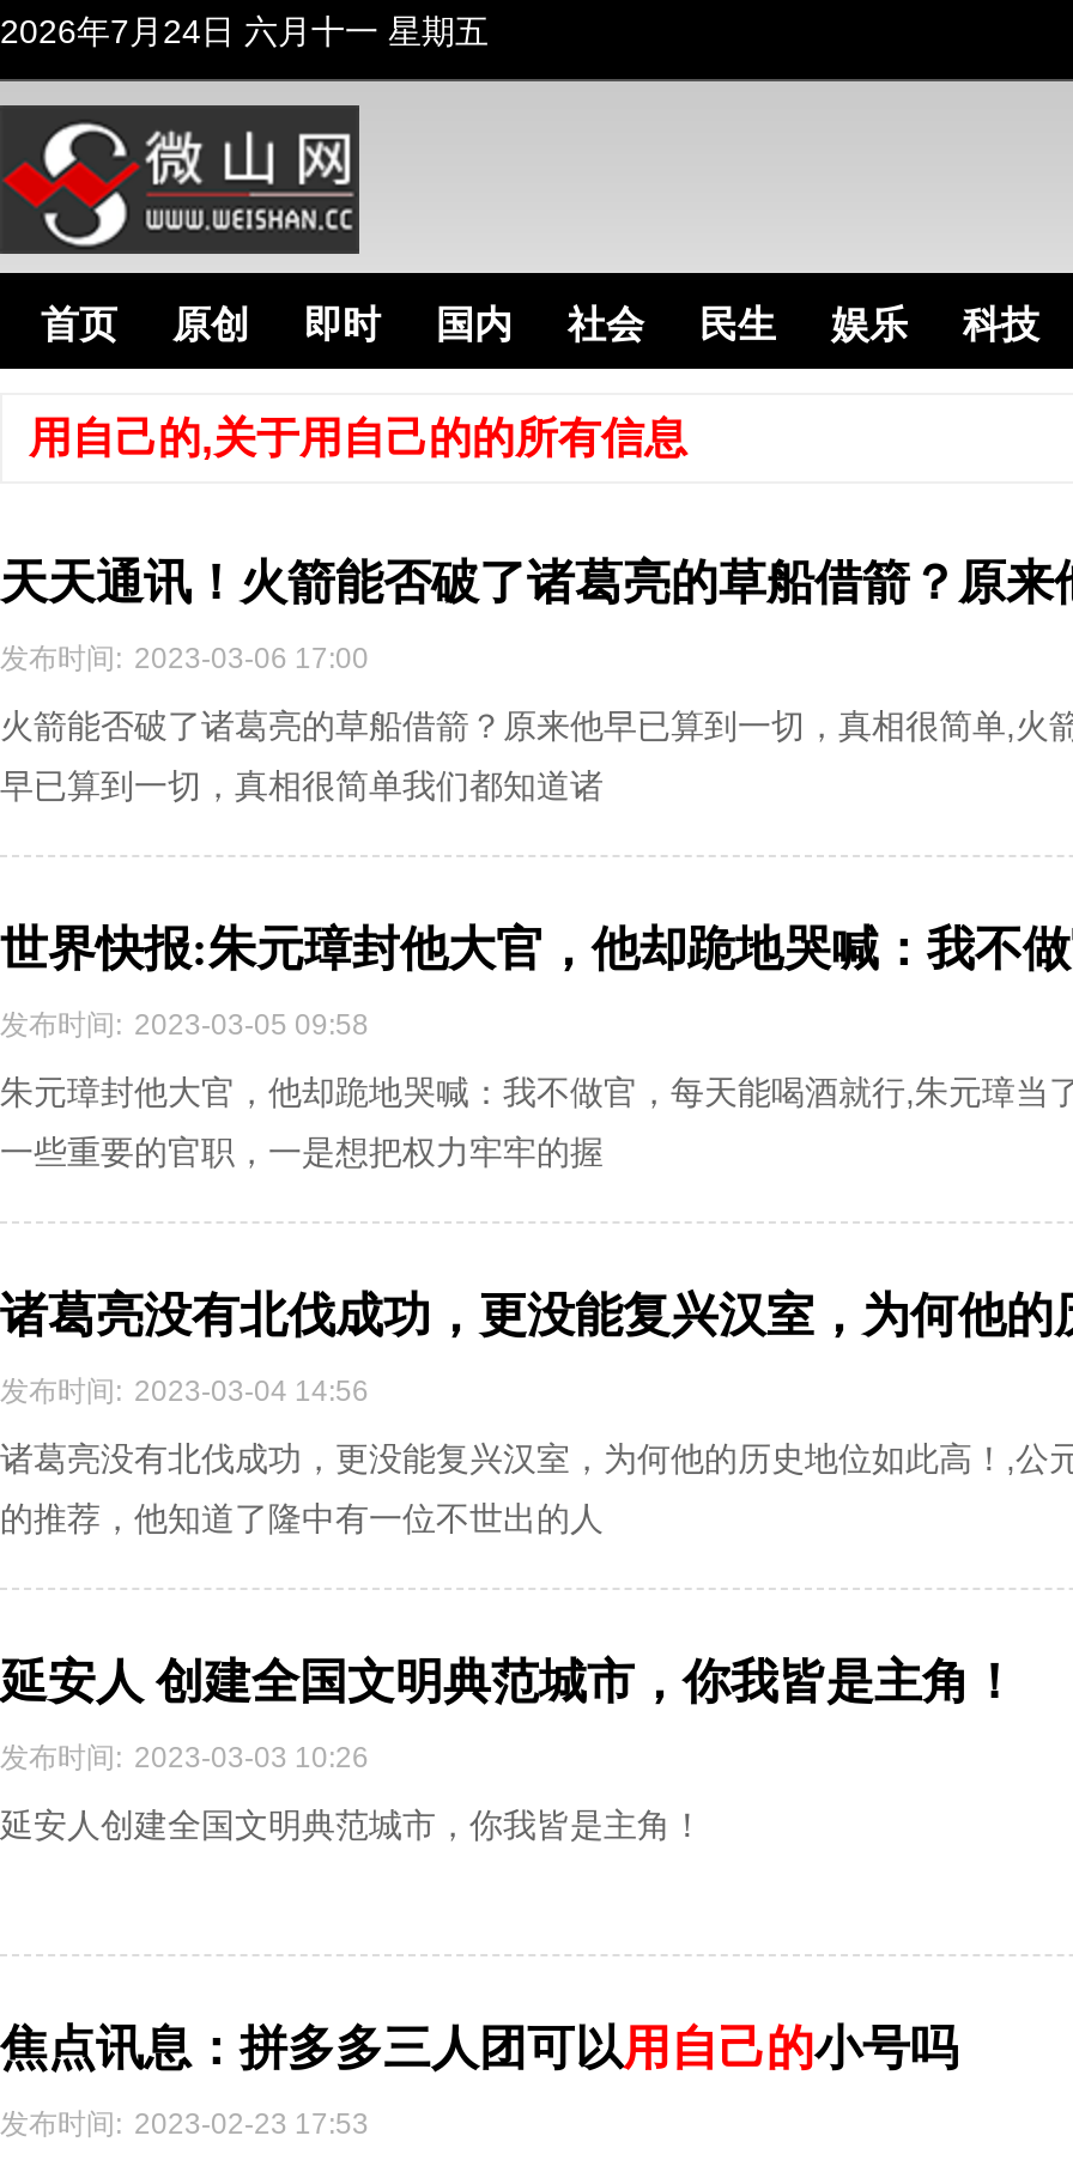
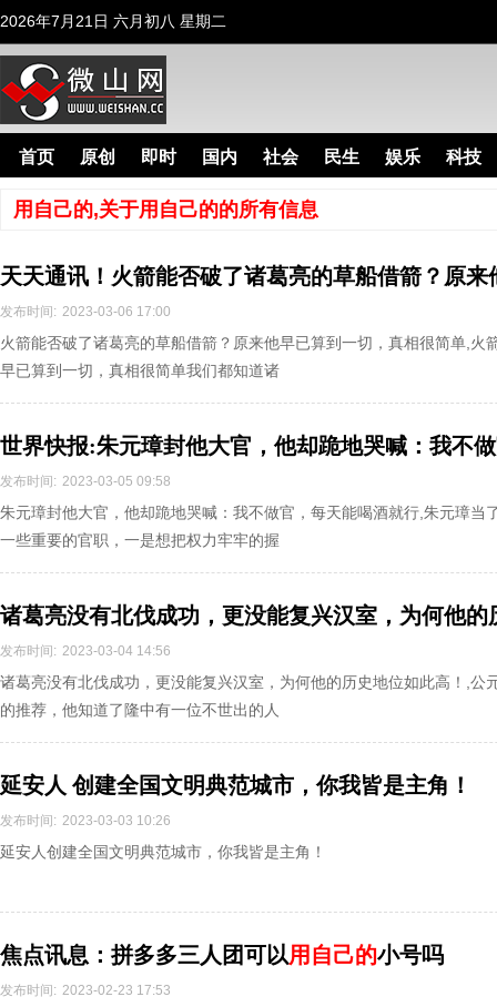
- 2026年7月24日 六月十一 星期五
+ 2026年7月21日 六月初八 星期二
